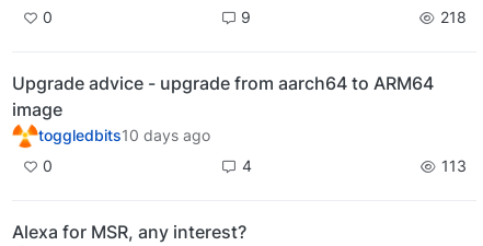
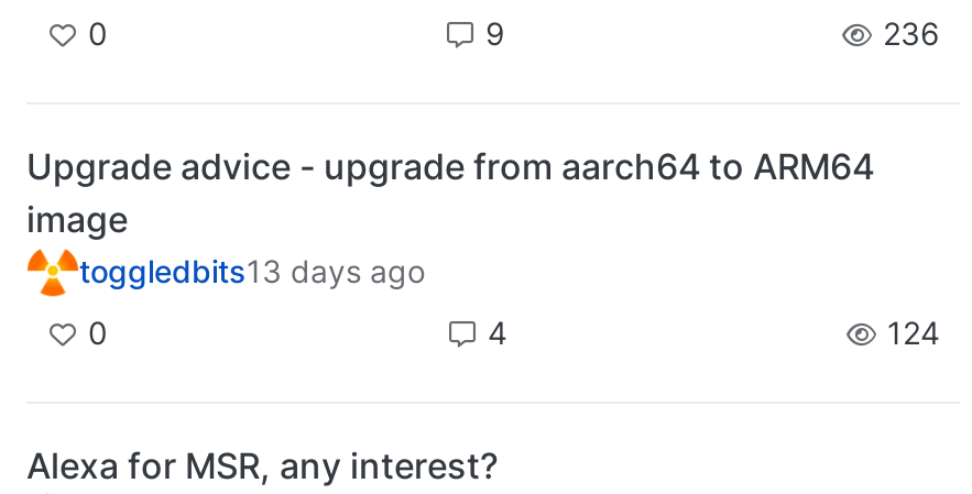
- 218
+ 236

- toggledbits10 days ago
+ toggledbits13 days ago

- 113
+ 124
